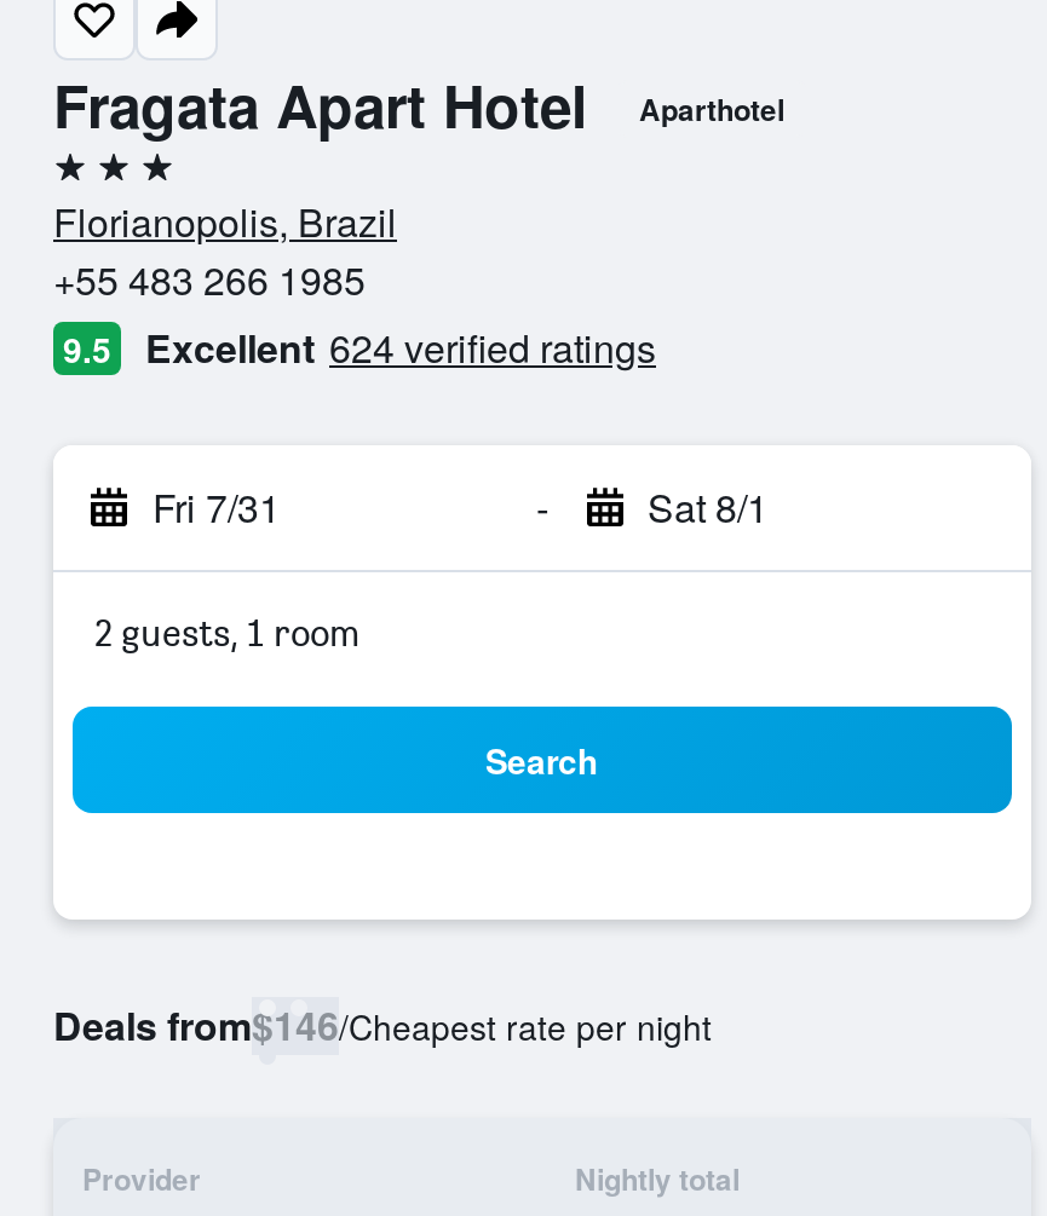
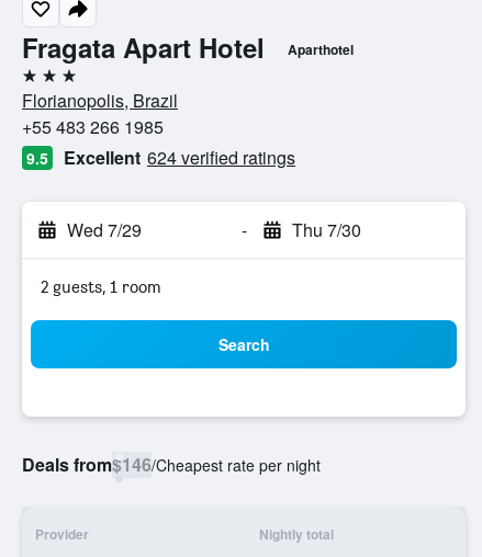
- Fri 7/31
+ Wed 7/29

- Sat 8/1
+ Thu 7/30
